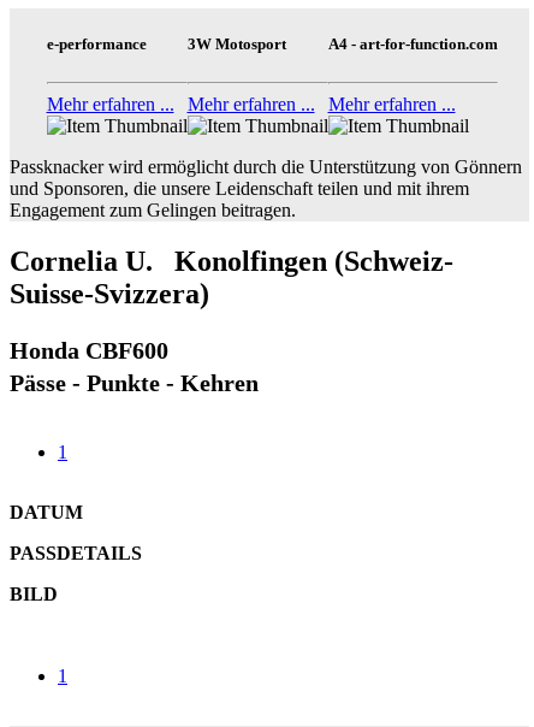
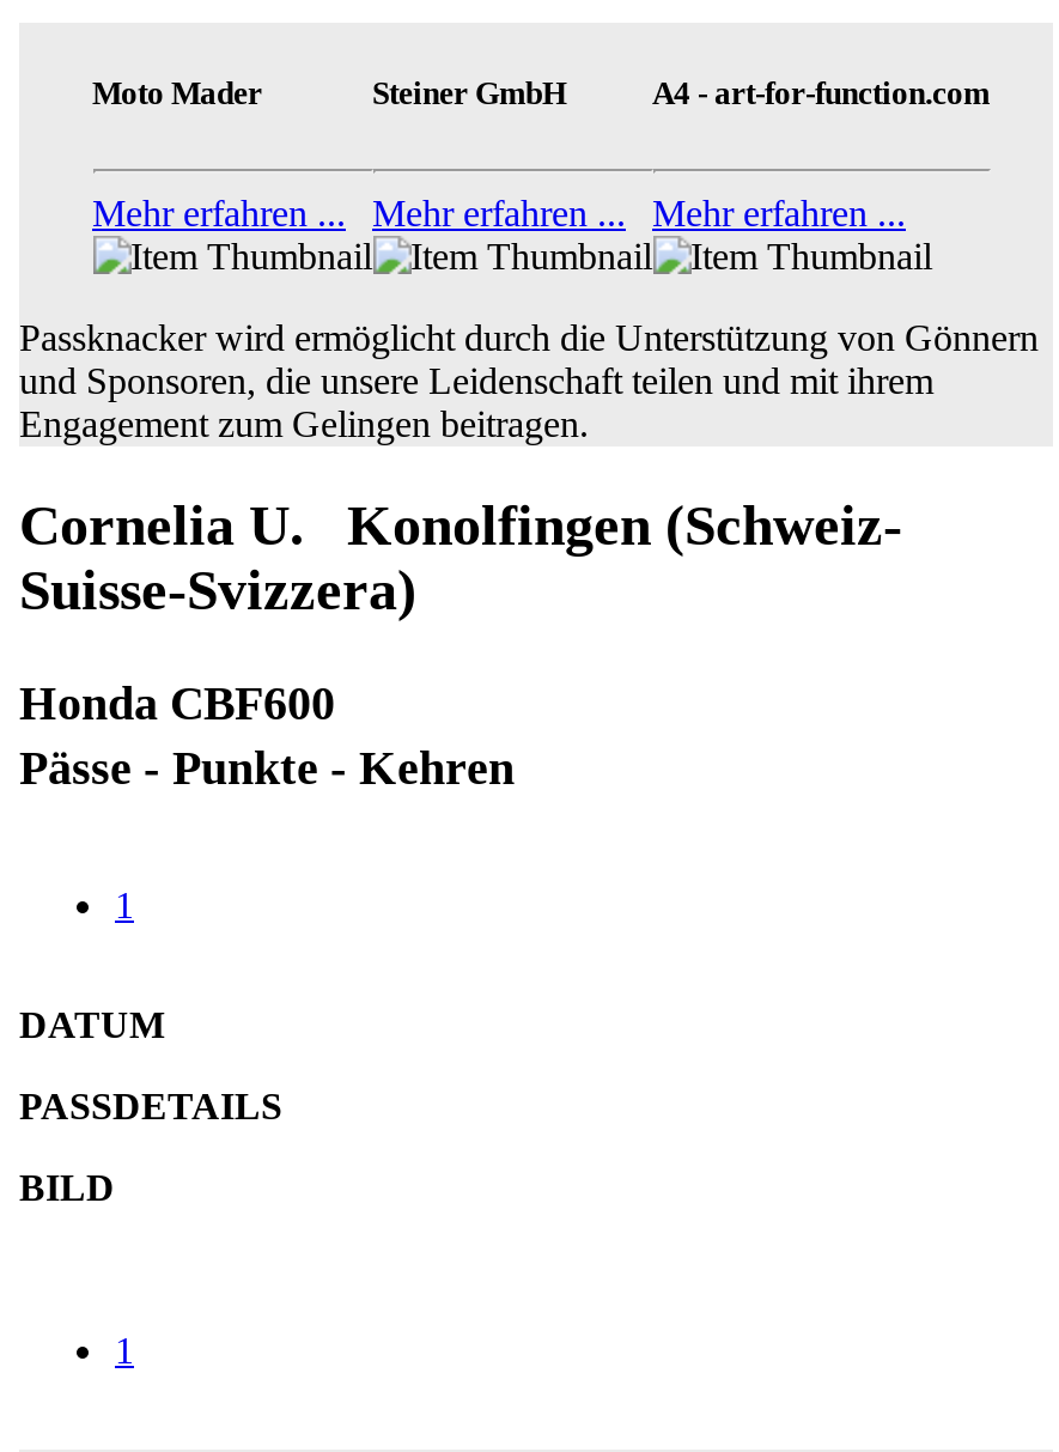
- e-performance
+ Moto Mader

- 3W Motosport
+ Steiner GmbH
